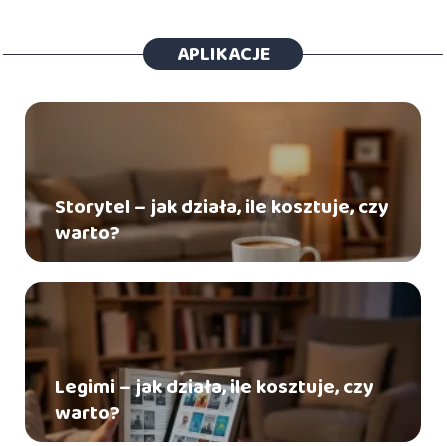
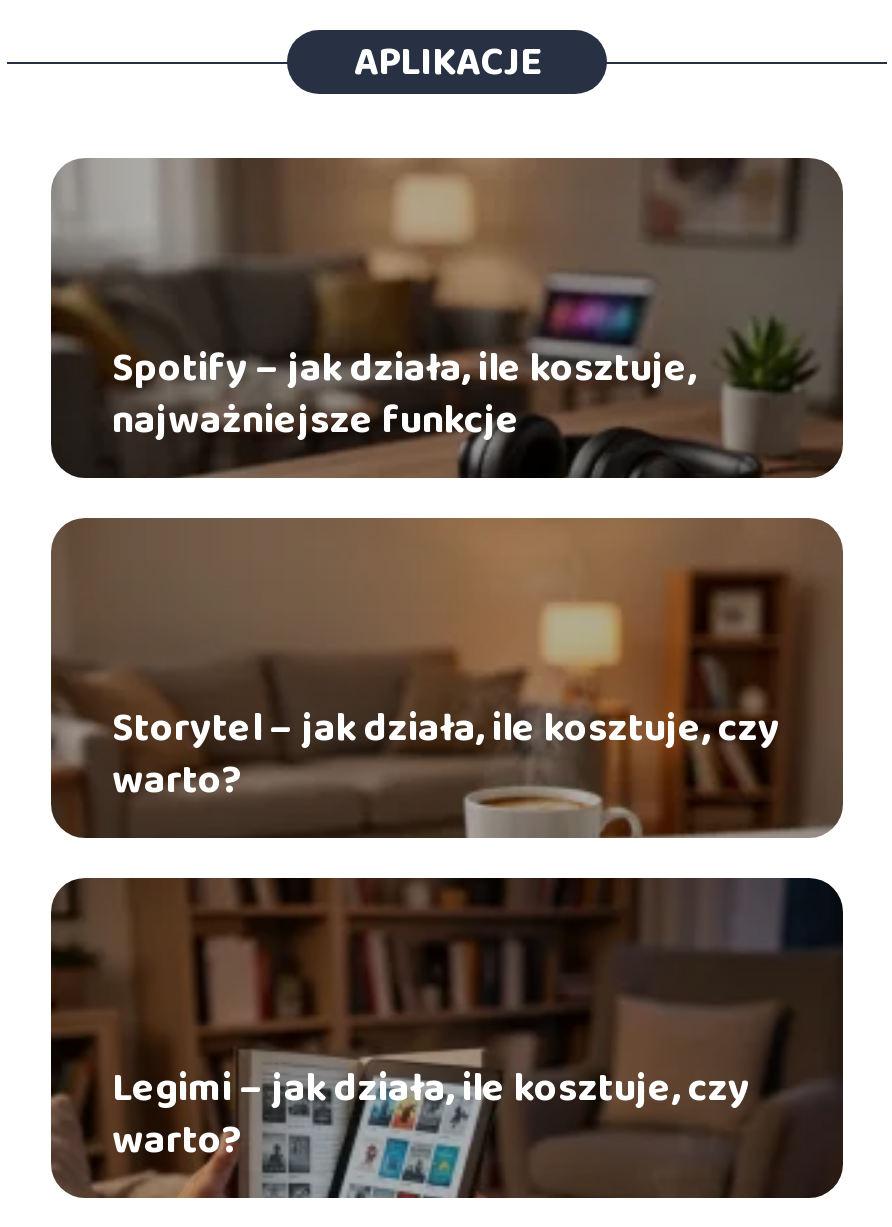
+ [image]
+ Spotify – jak działa, ile kosztuje,
+ najważniejsze funkcje
